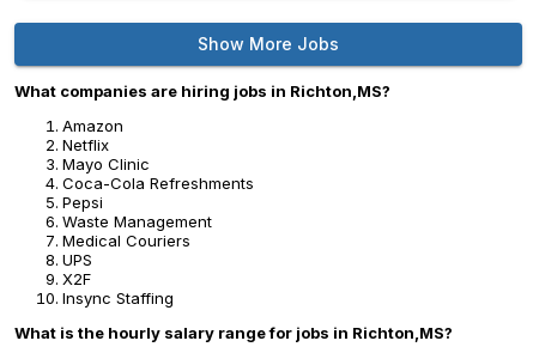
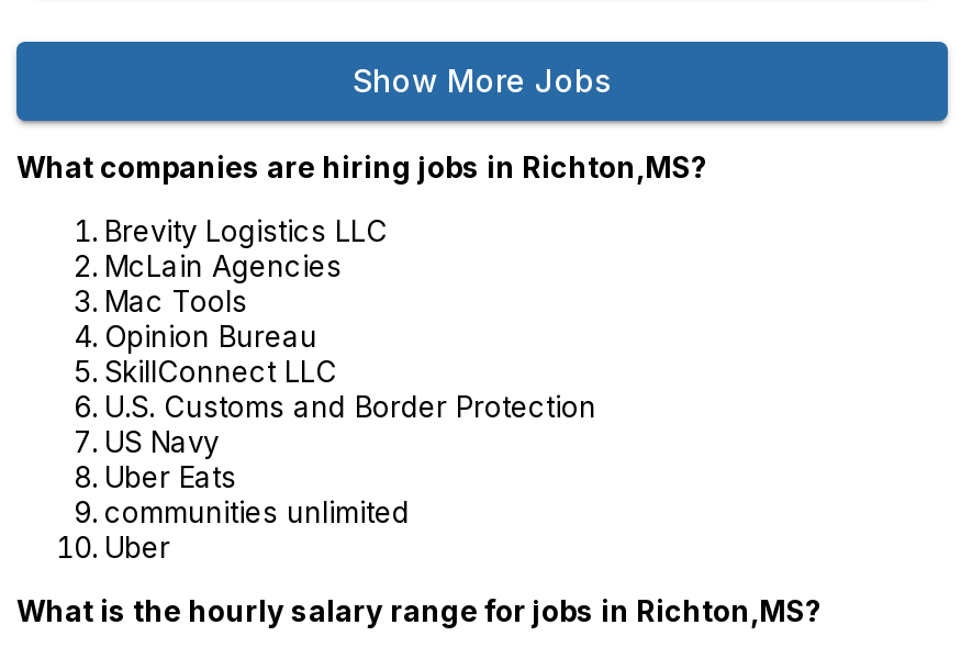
- Amazon
- Netflix
- Mayo Clinic
- Coca-Cola Refreshments
- Pepsi
- Waste Management
- Medical Couriers
- UPS
- X2F
- Insync Staffing
+ Brevity Logistics LLC
+ McLain Agencies
+ Mac Tools
+ Opinion Bureau
+ SkillConnect LLC
+ U.S. Customs and Border Protection
+ US Navy
+ Uber Eats
+ communities unlimited
+ Uber
